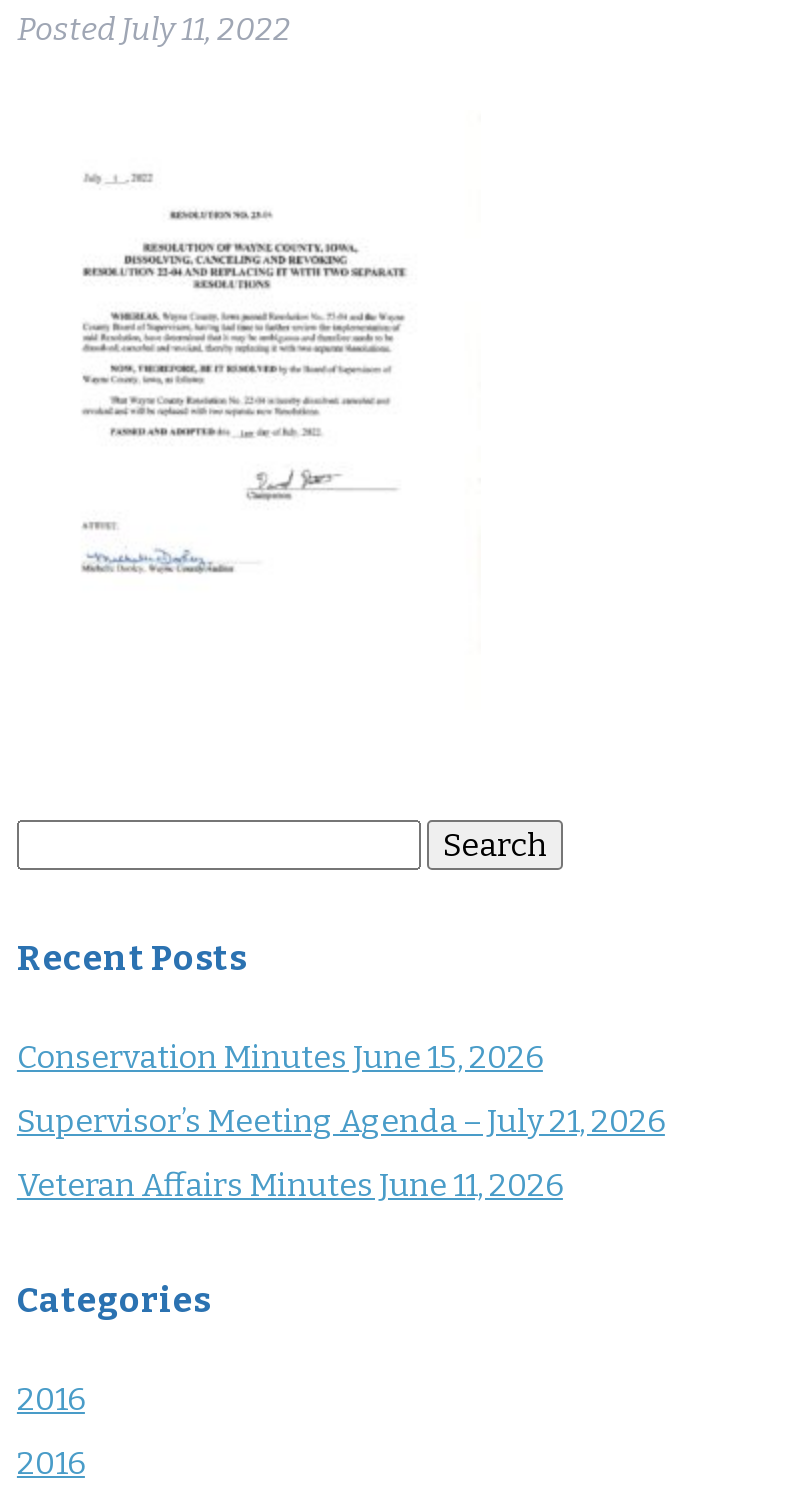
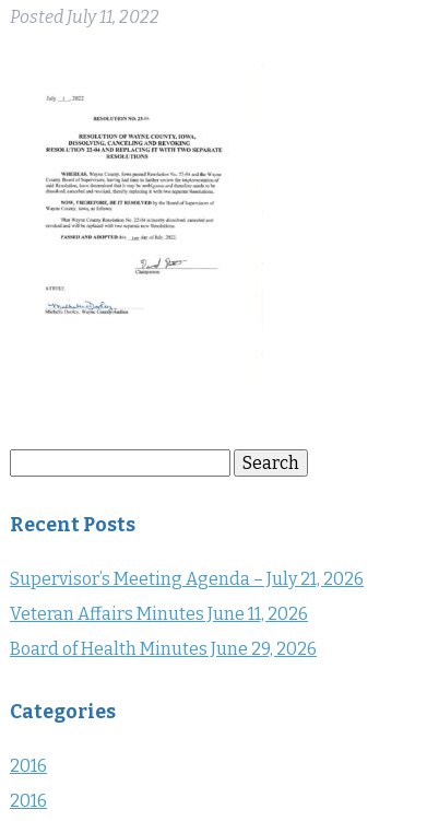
- Conservation Minutes June 15, 2026

moved up: Supervisor’s Meeting Agenda – July 21, 2026 | Veteran Affairs Minutes June 11, 2026

+ Board of Health Minutes June 29, 2026
